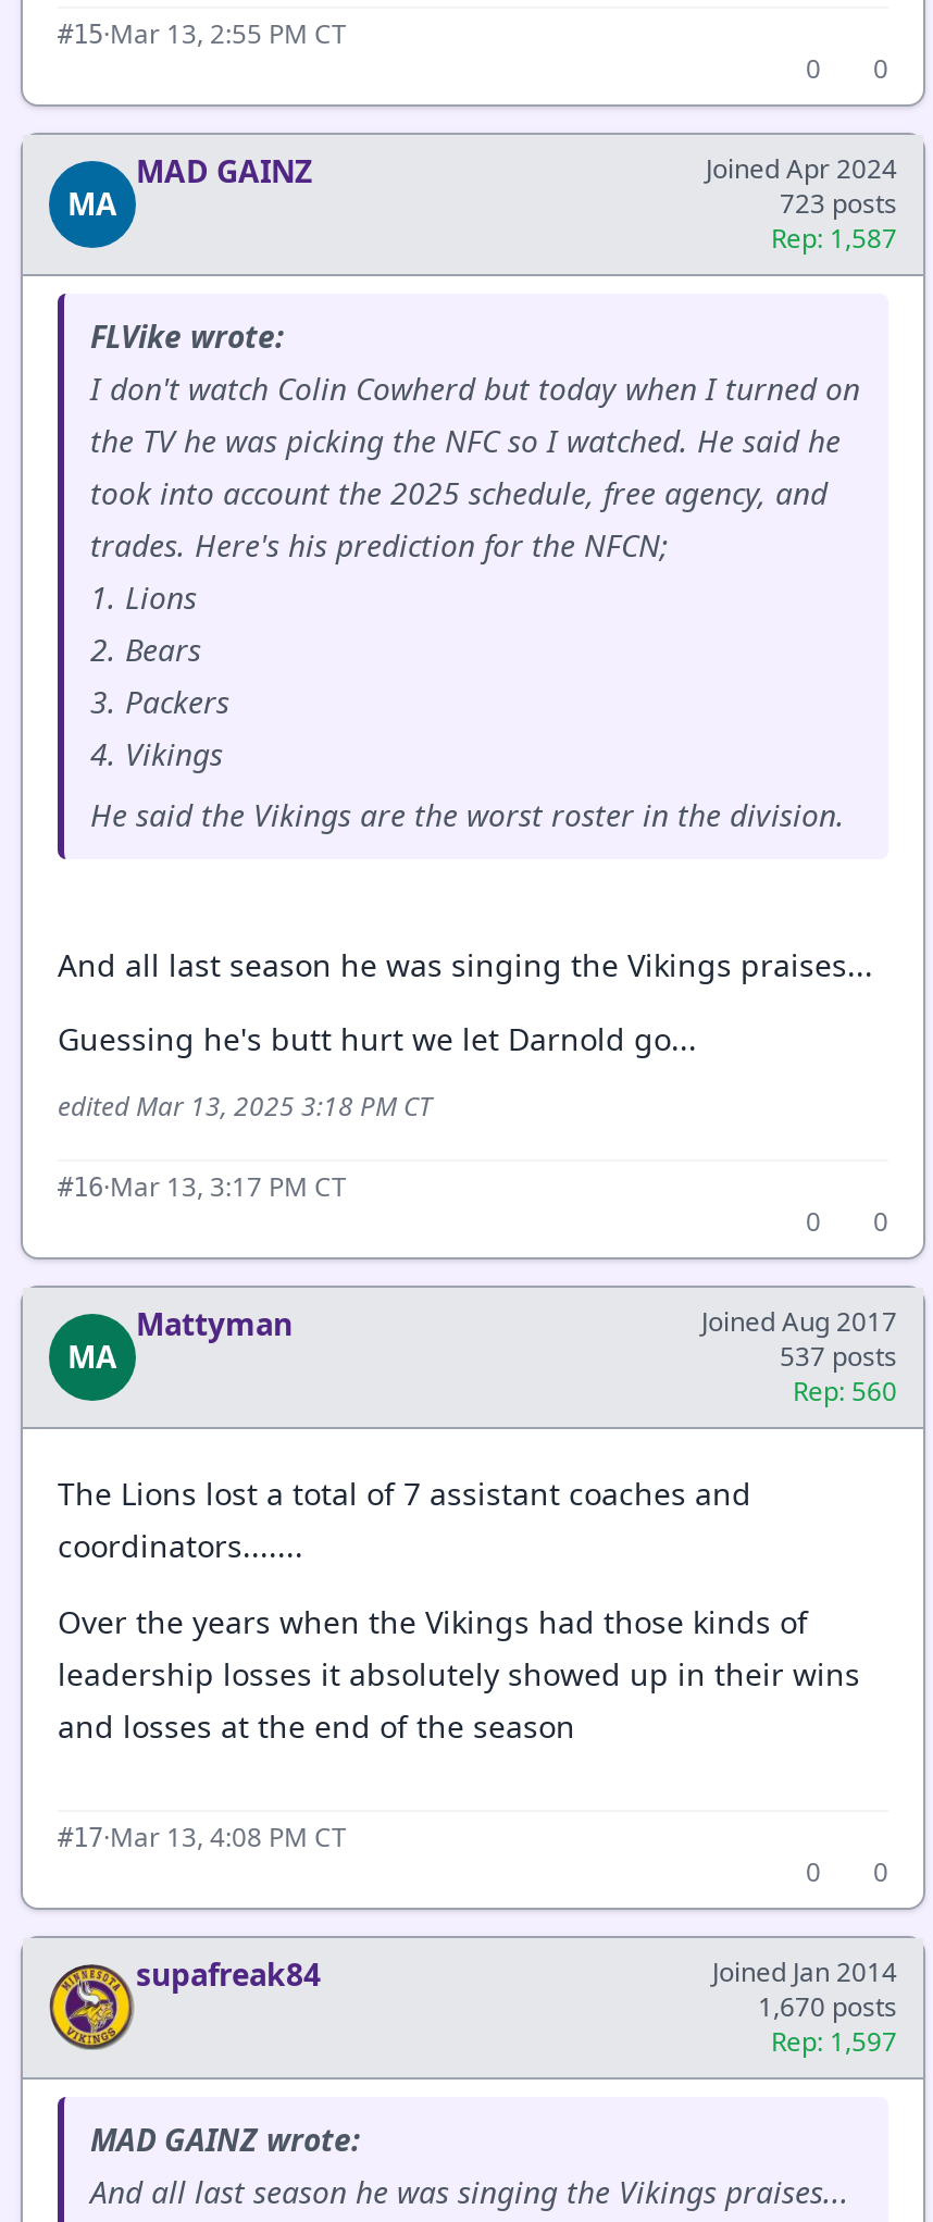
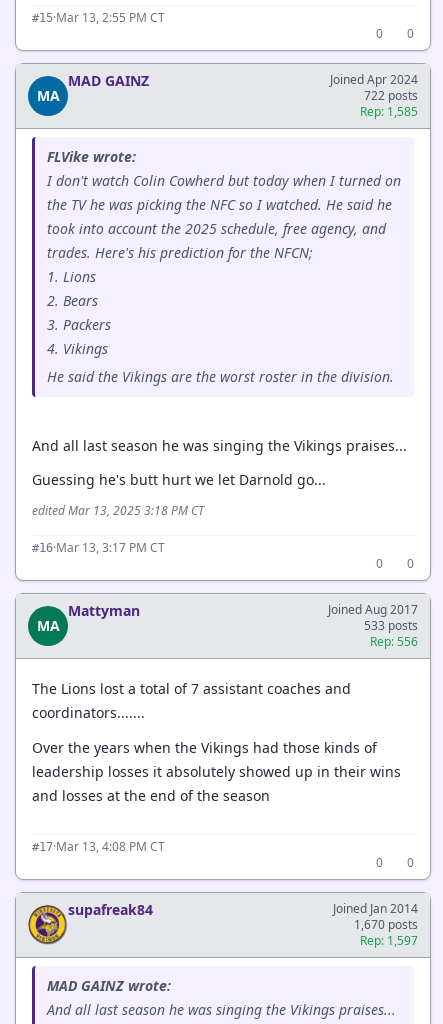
- 723 posts
+ 722 posts

- Rep: 1,587
+ Rep: 1,585

- 537 posts
+ 533 posts

- Rep: 560
+ Rep: 556
